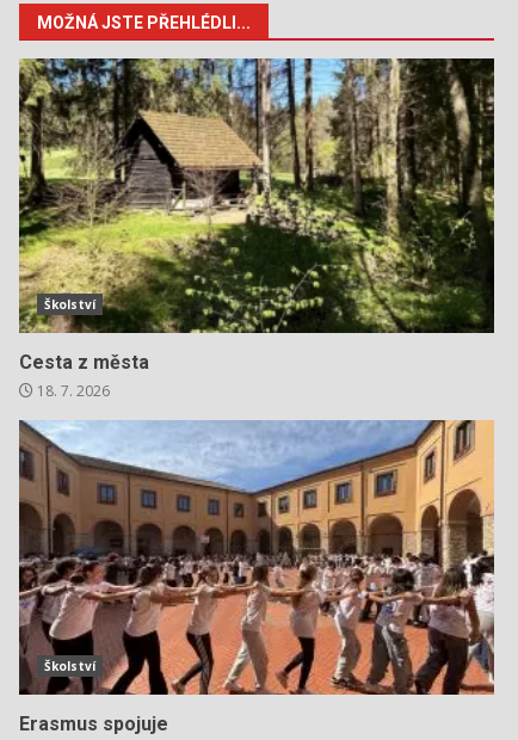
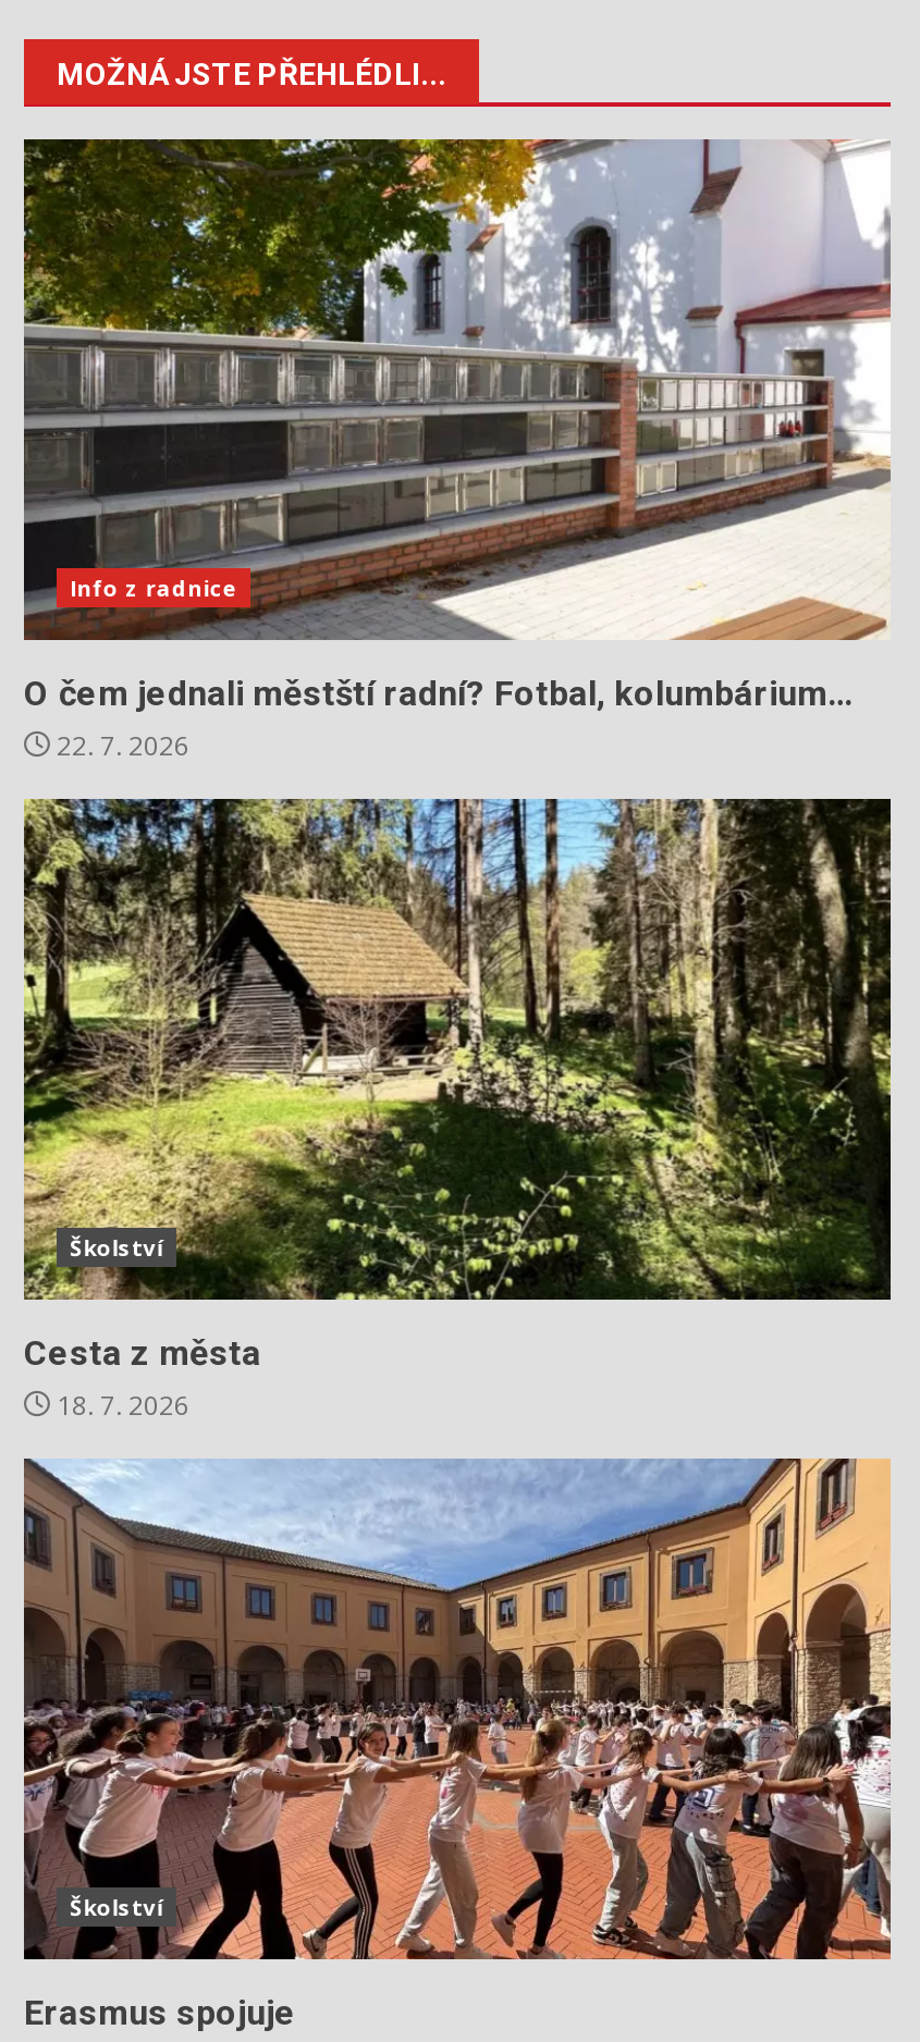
+ [image]
+ Info z radnice
+ O čem jednali městští radní? Fotbal, kolumbárium…
+ 22. 7. 2026
